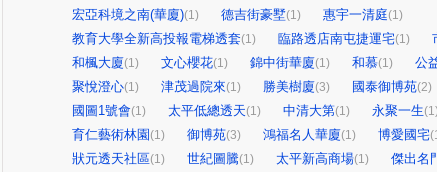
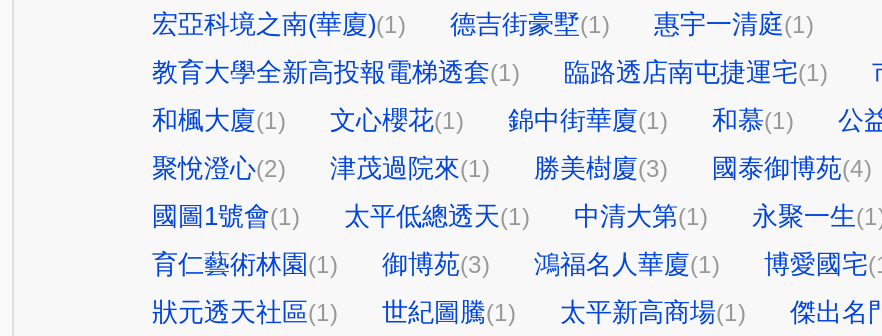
- 聚悅澄心(1)
+ 聚悅澄心(2)

- 國泰御博苑(2)
+ 國泰御博苑(4)
